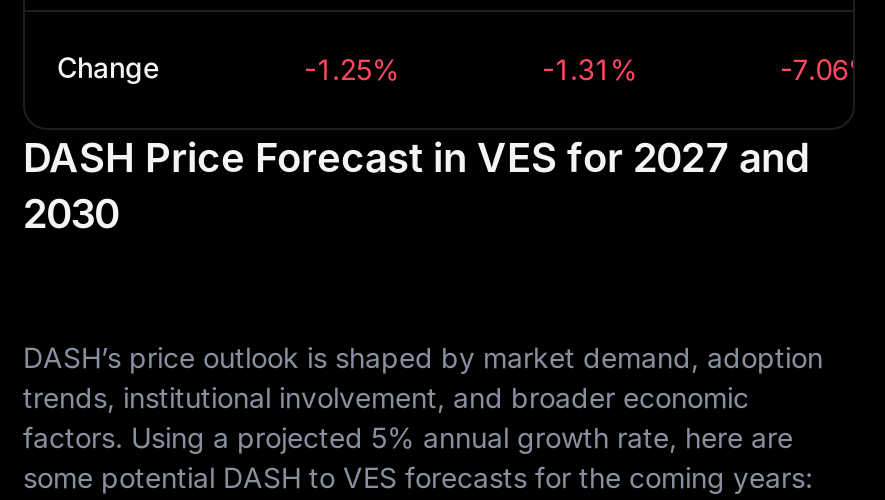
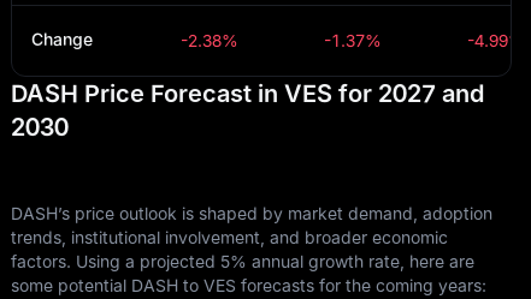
- -1.25%
+ -2.38%

- -1.31%
+ -1.37%

- -7.06%
+ -4.99%
